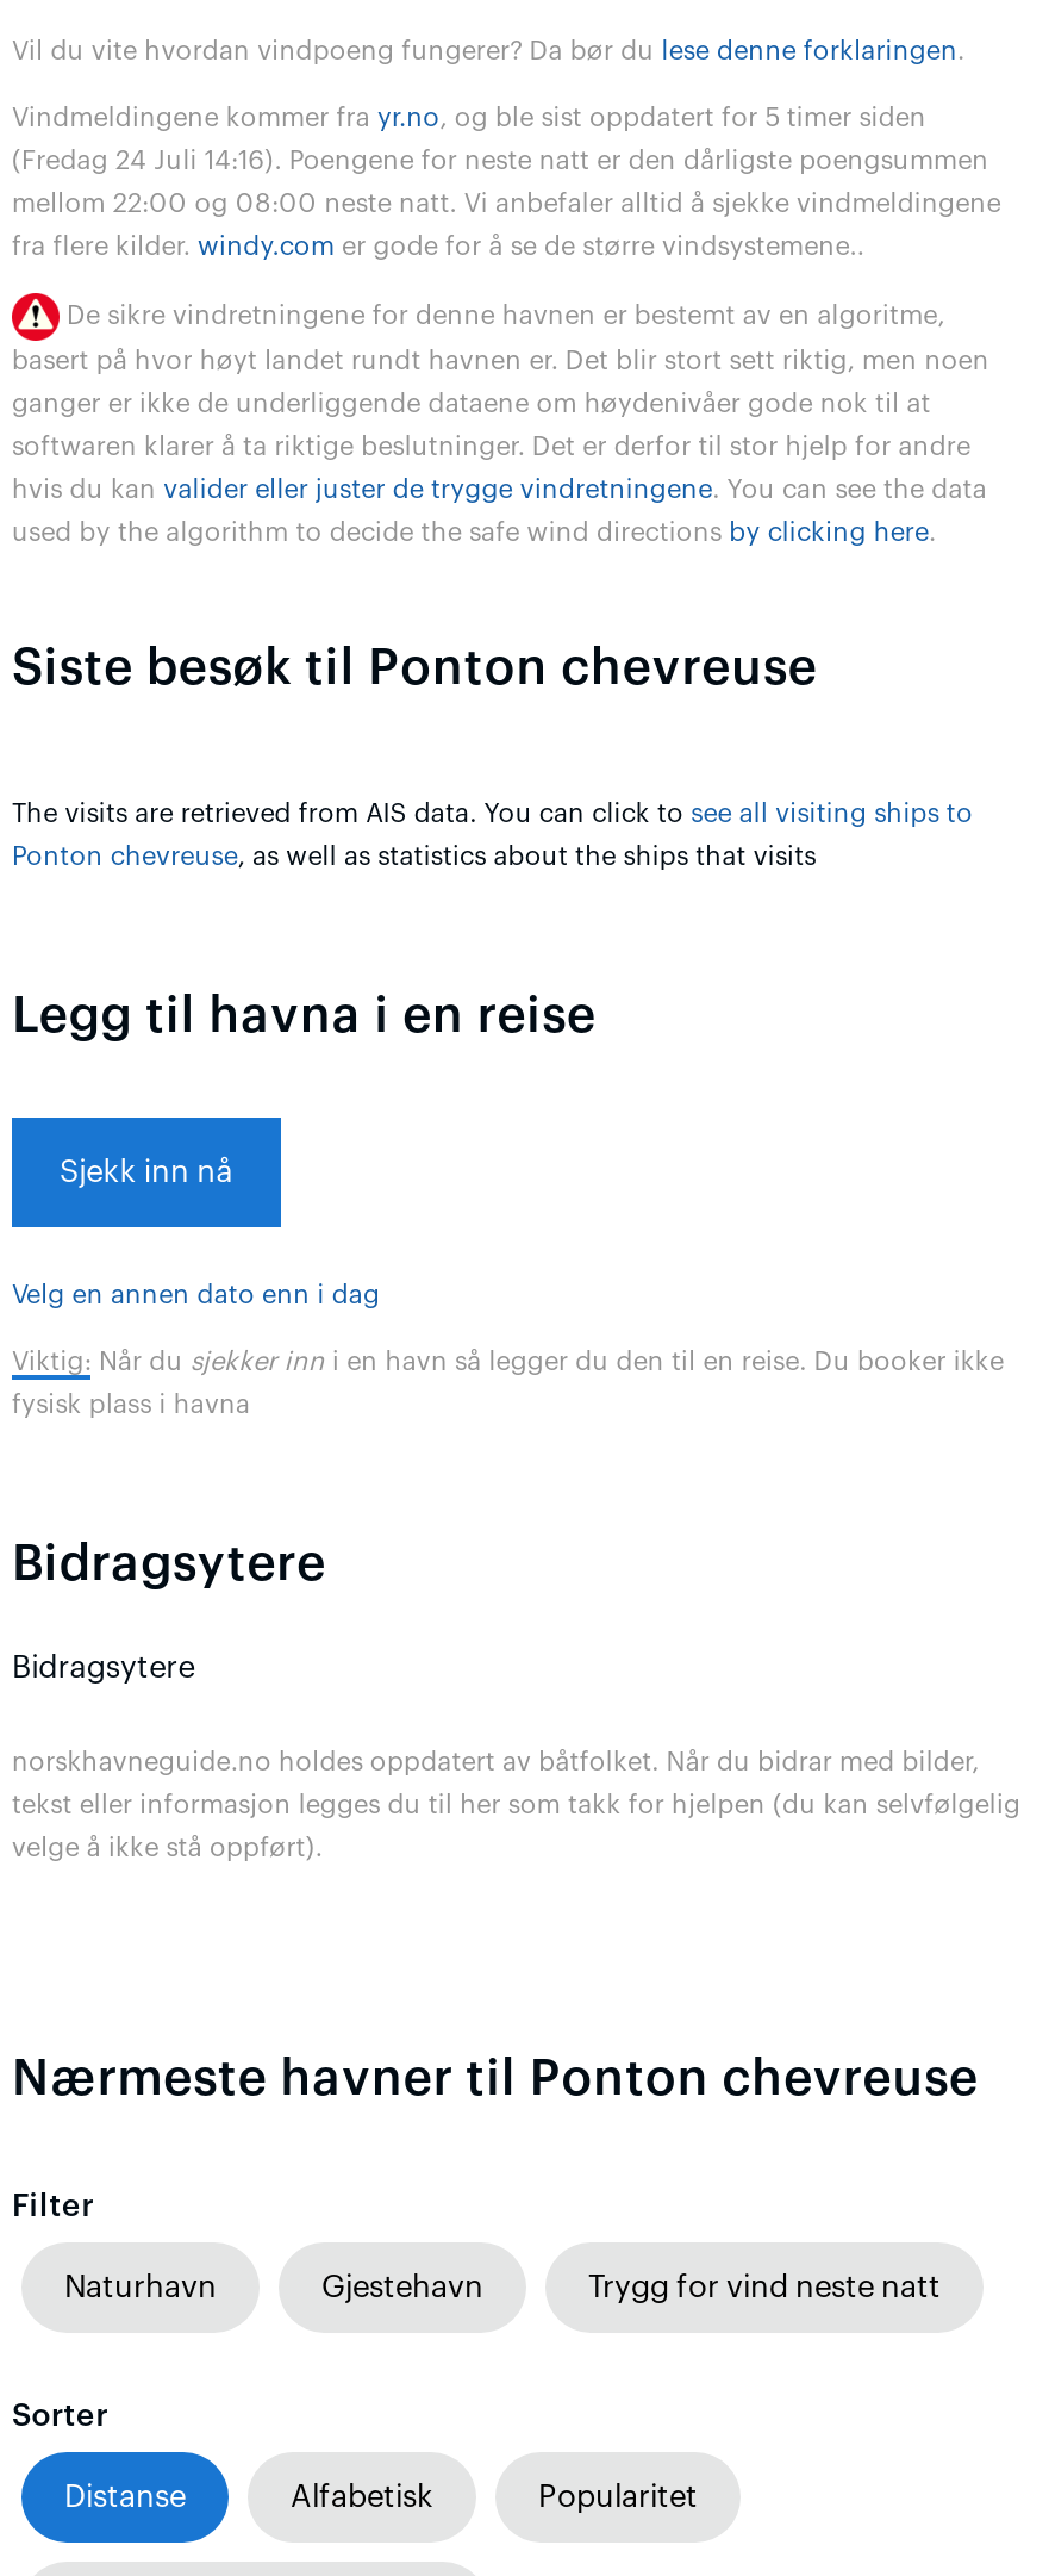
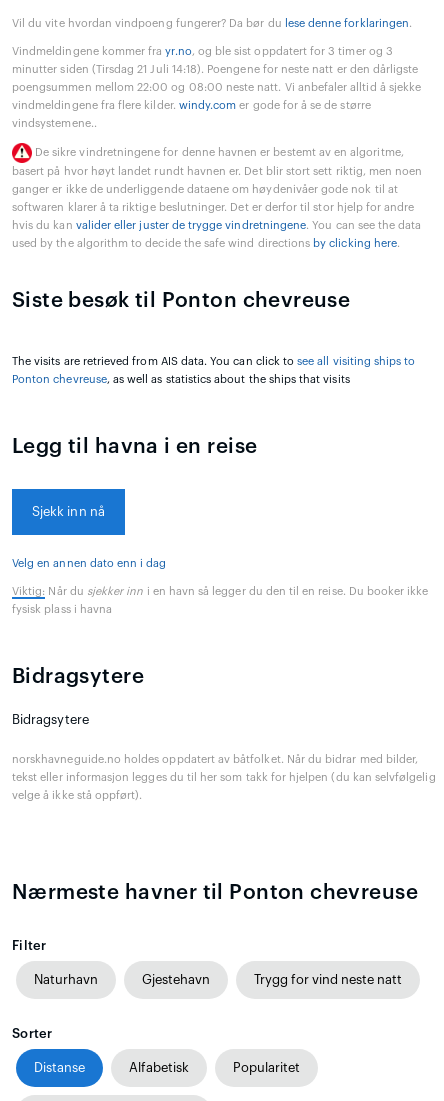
- Vindmeldingene kommer fra yr.no, og ble sist oppdatert for 5 timer siden
- (Fredag 24 Juli 14:16). Poengene for neste natt er den dårligste poengsummen
- mellom 22:00 og 08:00 neste natt. Vi anbefaler alltid å sjekke vindmeldingene
- fra flere kilder. windy.com er gode for å se de større vindsystemene..
+ Vindmeldingene kommer fra yr.no, og ble sist oppdatert for 3 timer og 3
+ minutter siden (Tirsdag 21 Juli 14:18). Poengene for neste natt er den dårligste
+ poengsummen mellom 22:00 og 08:00 neste natt. Vi anbefaler alltid å sjekke
+ vindmeldingene fra flere kilder. windy.com er gode for å se de større
+ vindsystemene..
